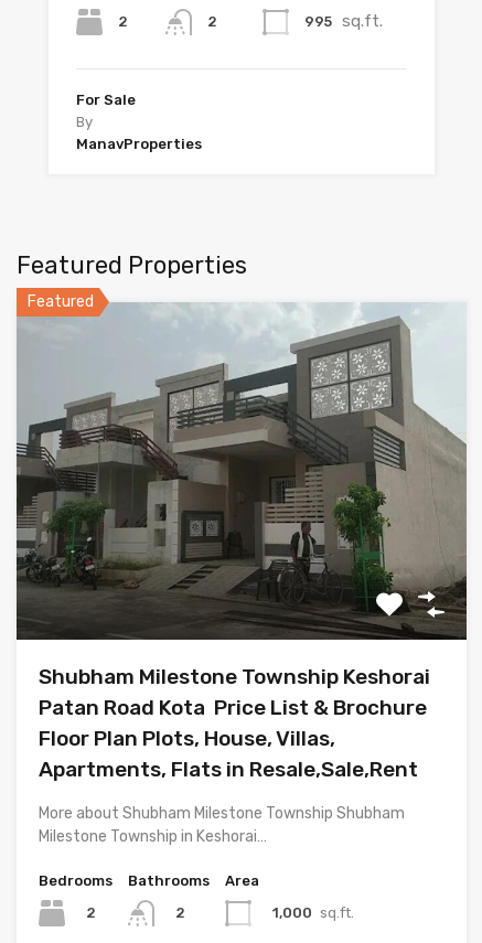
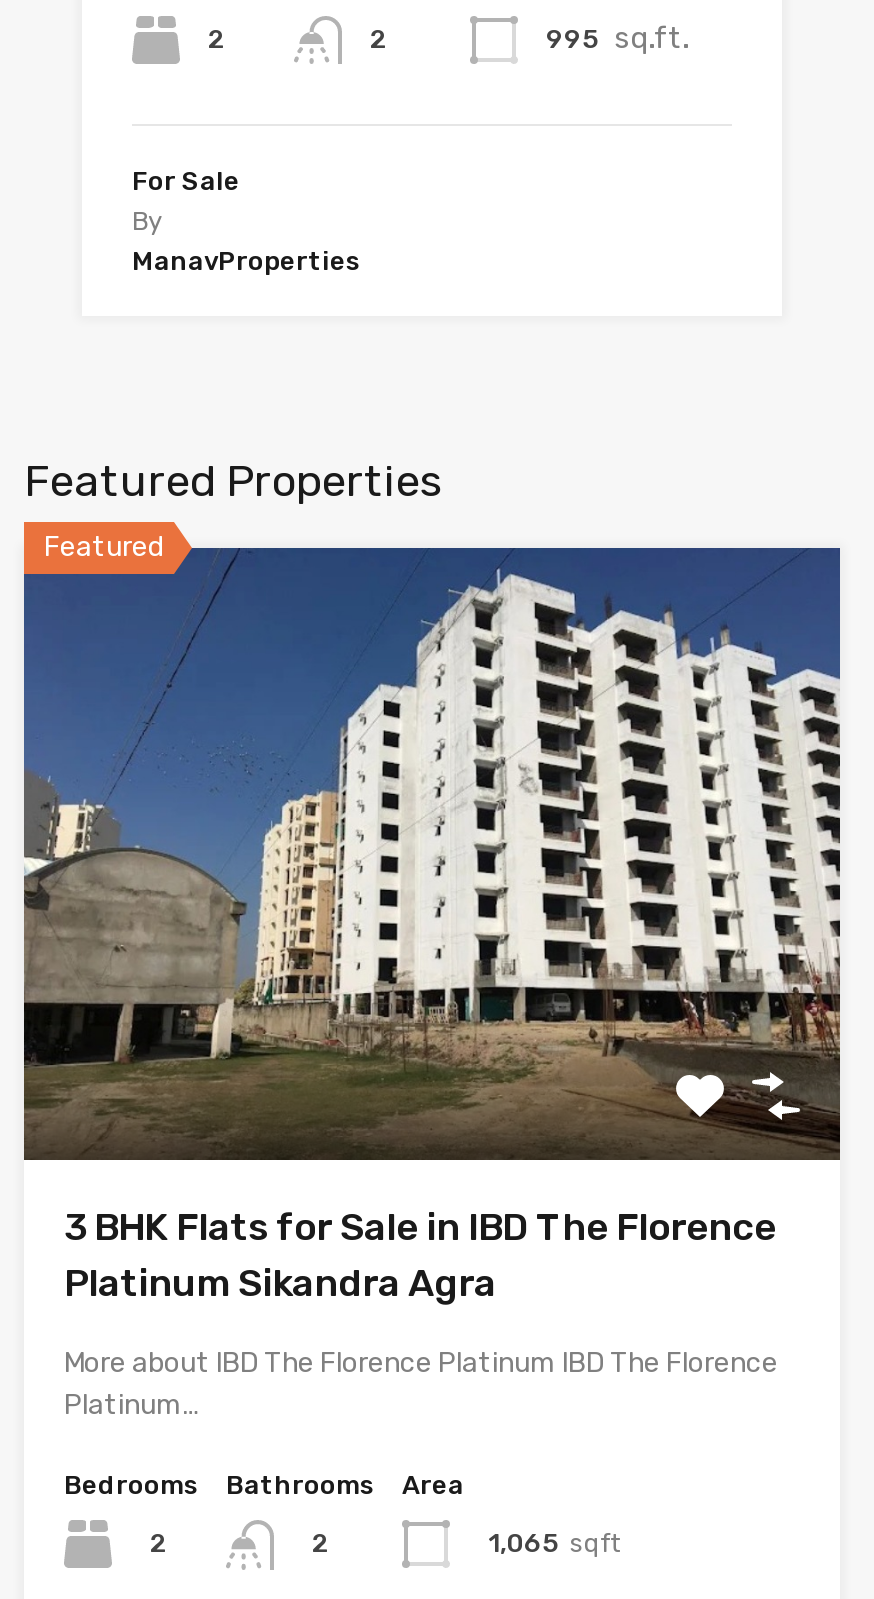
- [image]
- Shubham Milestone Township Keshorai
- Patan Road Kota Price List & Brochure
- Floor Plan Plots, House, Villas,
- Apartments, Flats in Resale,Sale,Rent
+ [image]
+ 3 BHK Flats for Sale in IBD The Florence
+ Platinum Sikandra Agra

- More about Shubham Milestone Township Shubham
- Milestone Township in Keshorai…
+ More about IBD The Florence Platinum IBD The Florence
+ Platinum…

- 1,000 sq.ft.
+ 1,065 sqft
